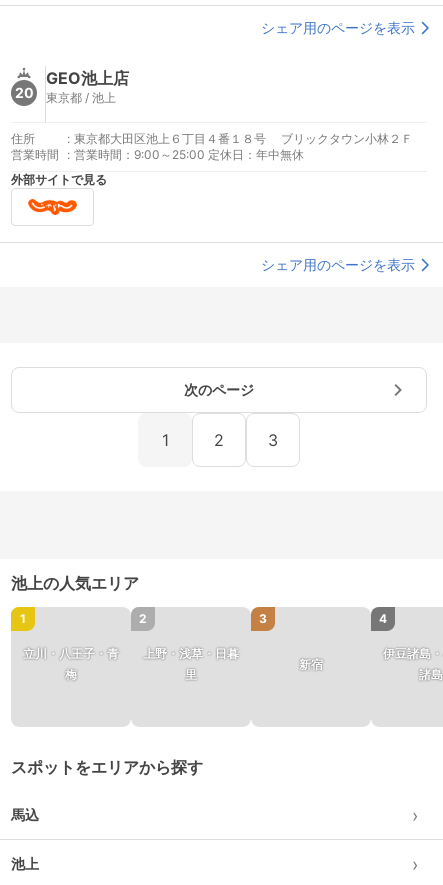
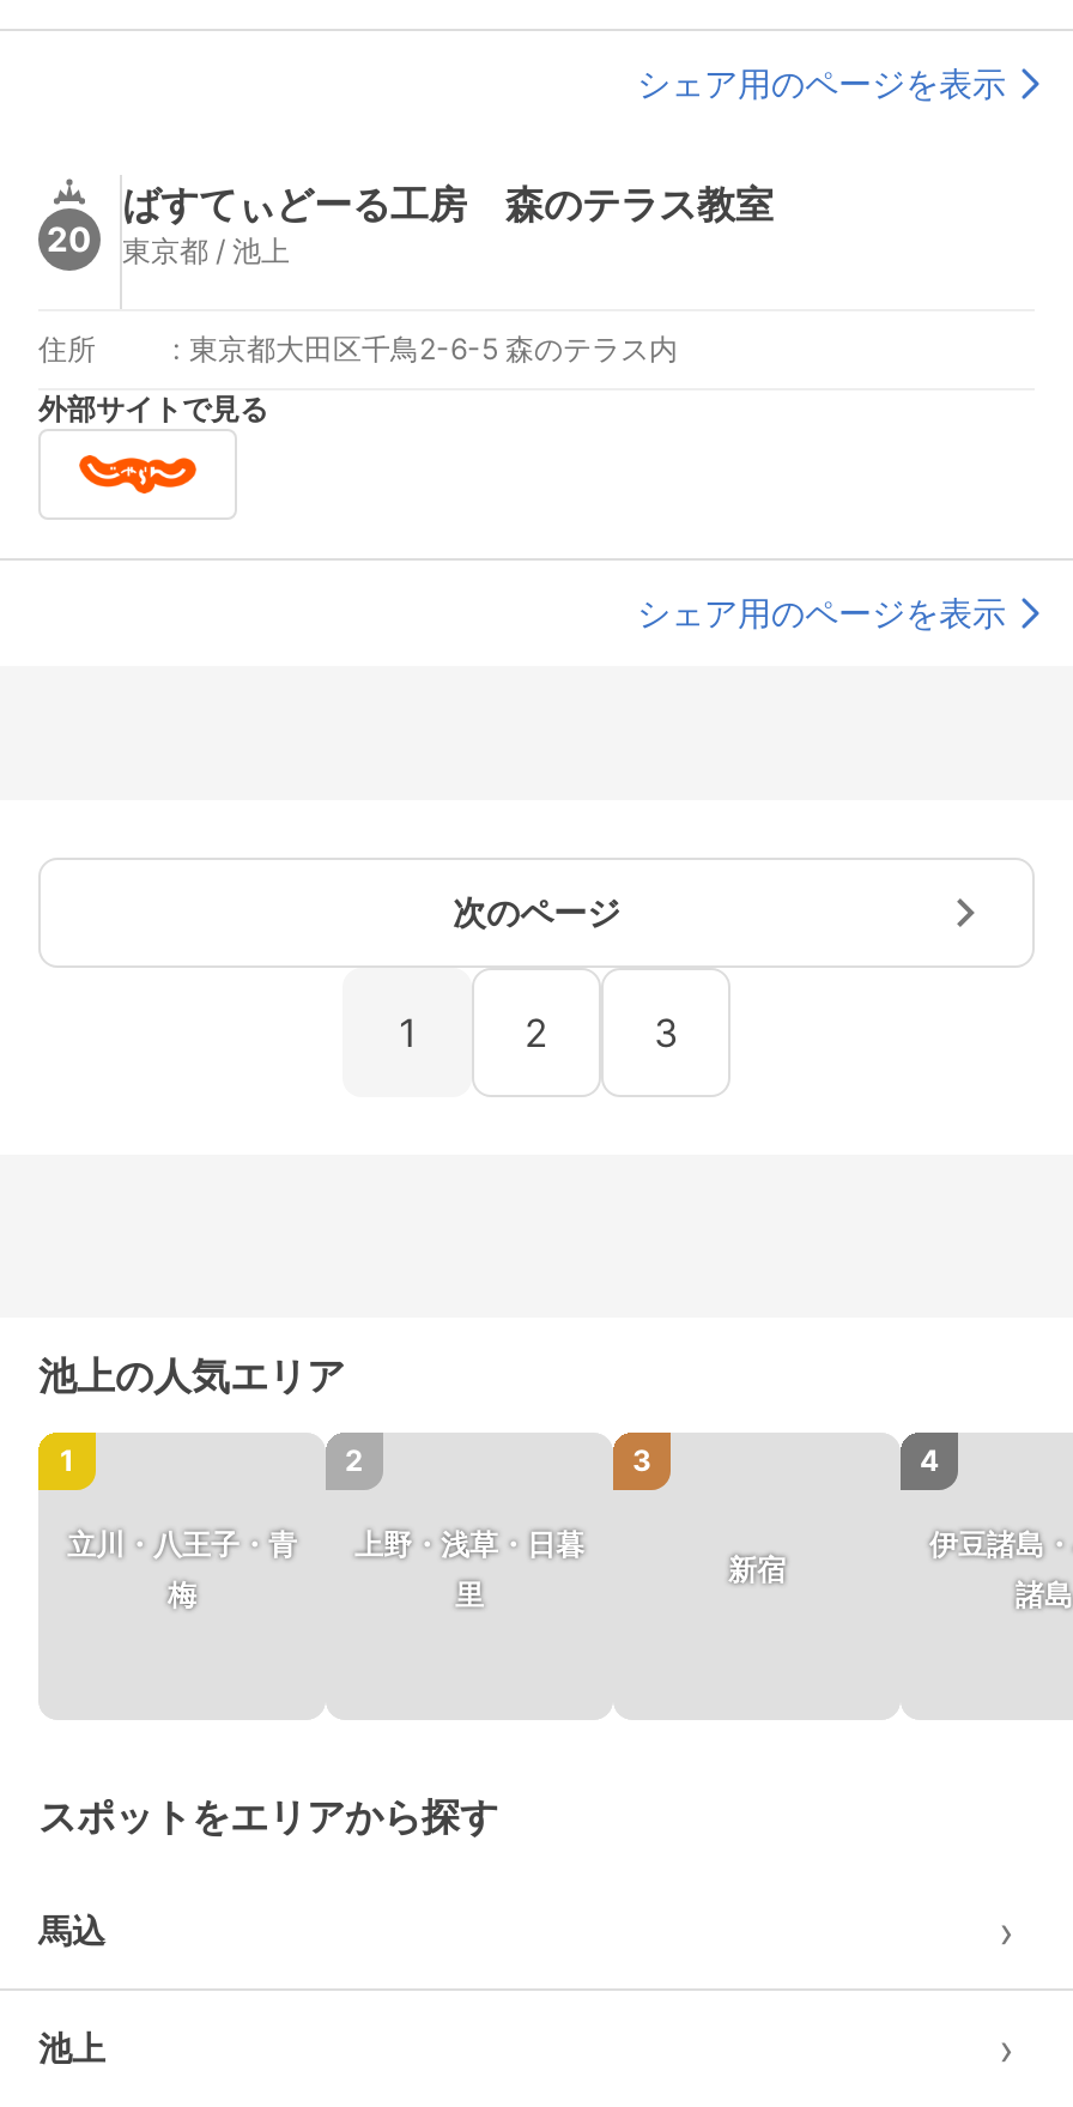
- GEO池上店
+ ばすてぃどーる工房 森のテラス教室

- : 東京都大田区池上６丁目４番１８号 ブリックタウン小林２Ｆ
- 営業時間 : 営業時間：9:00～25:00 定休日：年中無休
+ : 東京都大田区千鳥2-6-5 森のテラス内
